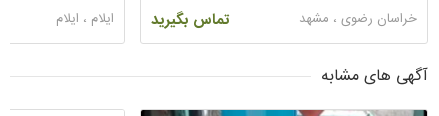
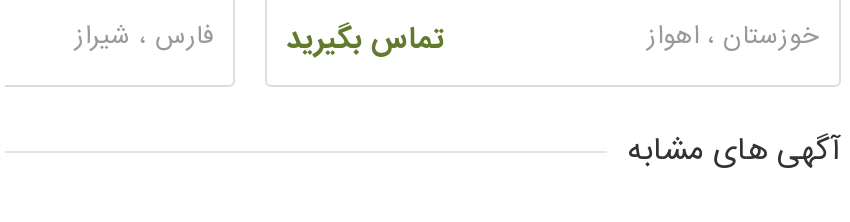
- ایلام ، ایلام
+ فارس ، شیراز

- خراسان رضوی ، مشهد
+ خوزستان ، اهواز
